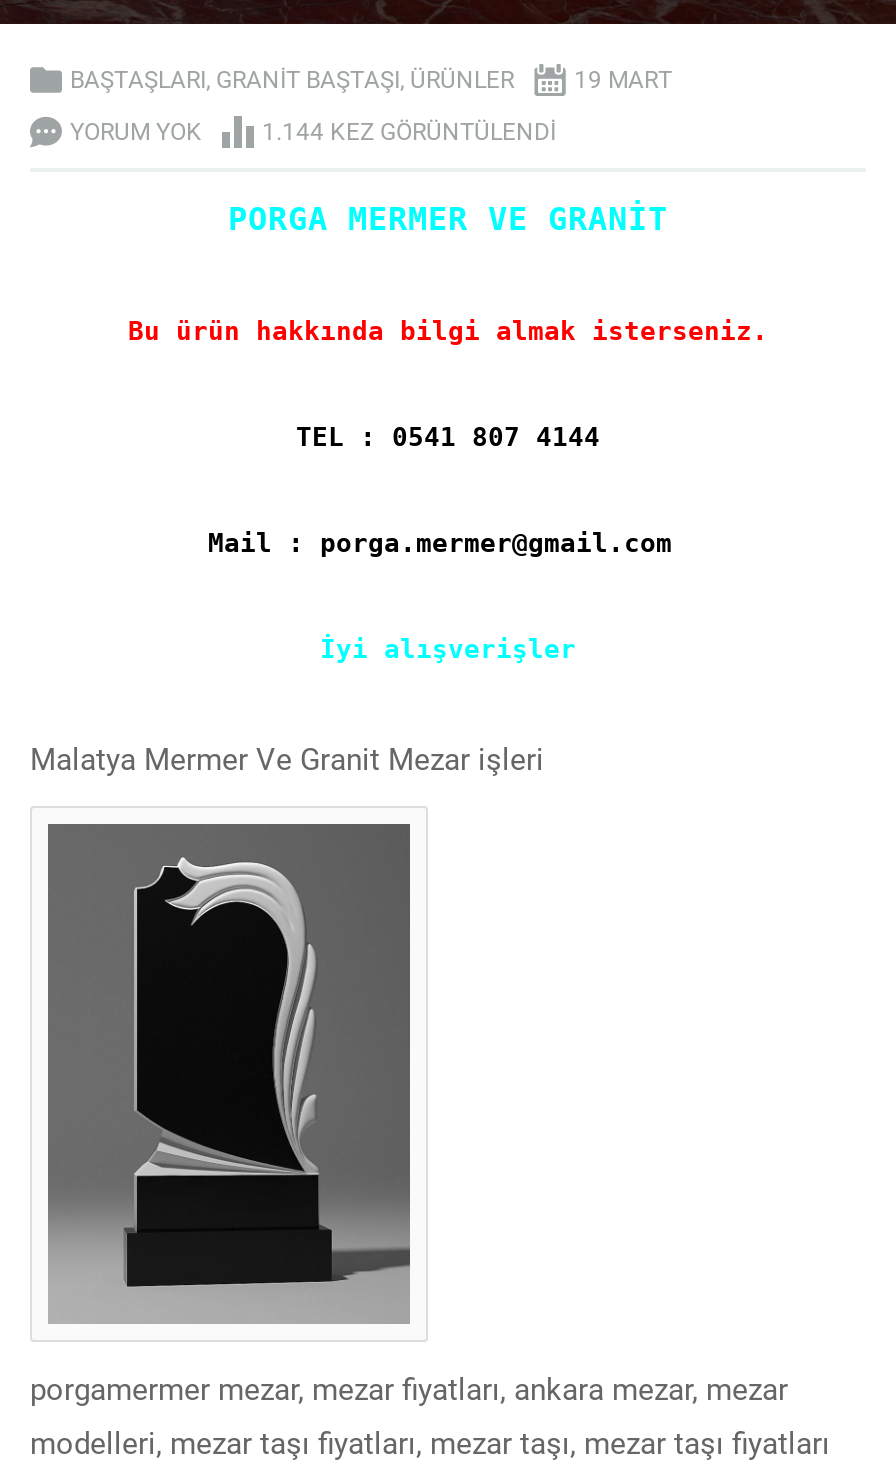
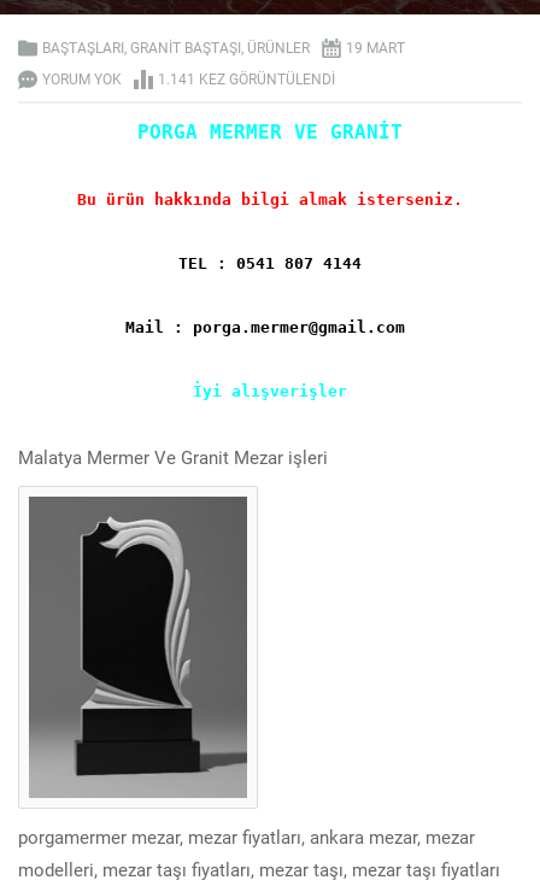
- 1.144 KEZ GÖRÜNTÜLENDI
+ 1.141 KEZ GÖRÜNTÜLENDI
